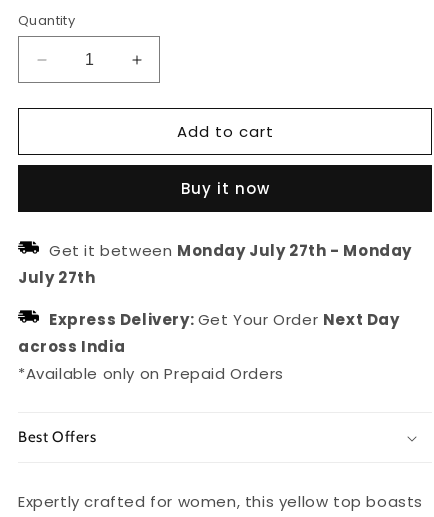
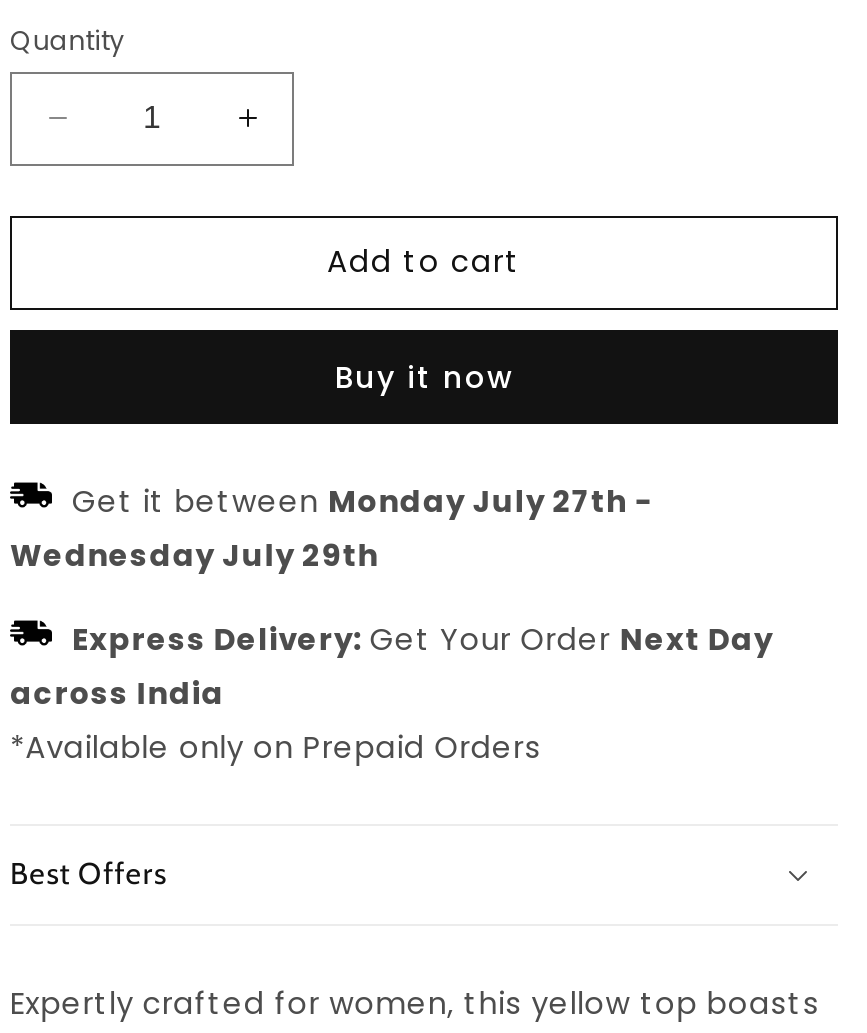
- Get it between Monday July 27th - Monday
- July 27th
+ Get it between Monday July 27th -
+ Wednesday July 29th
